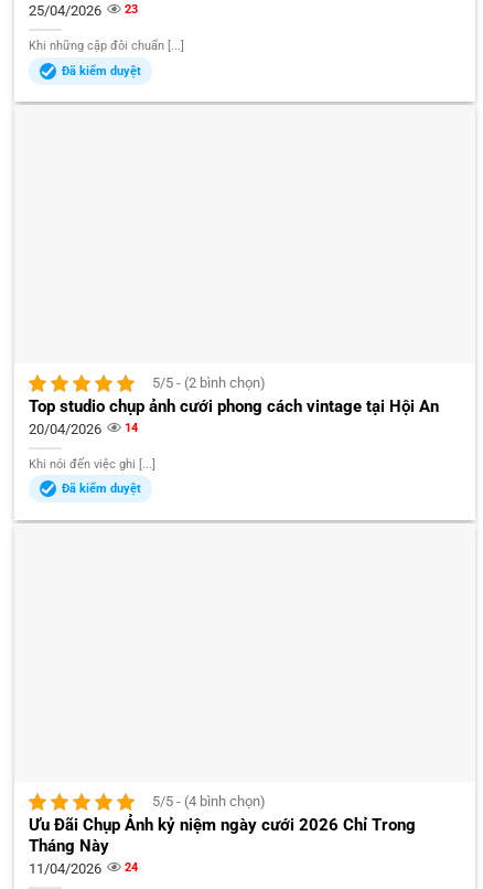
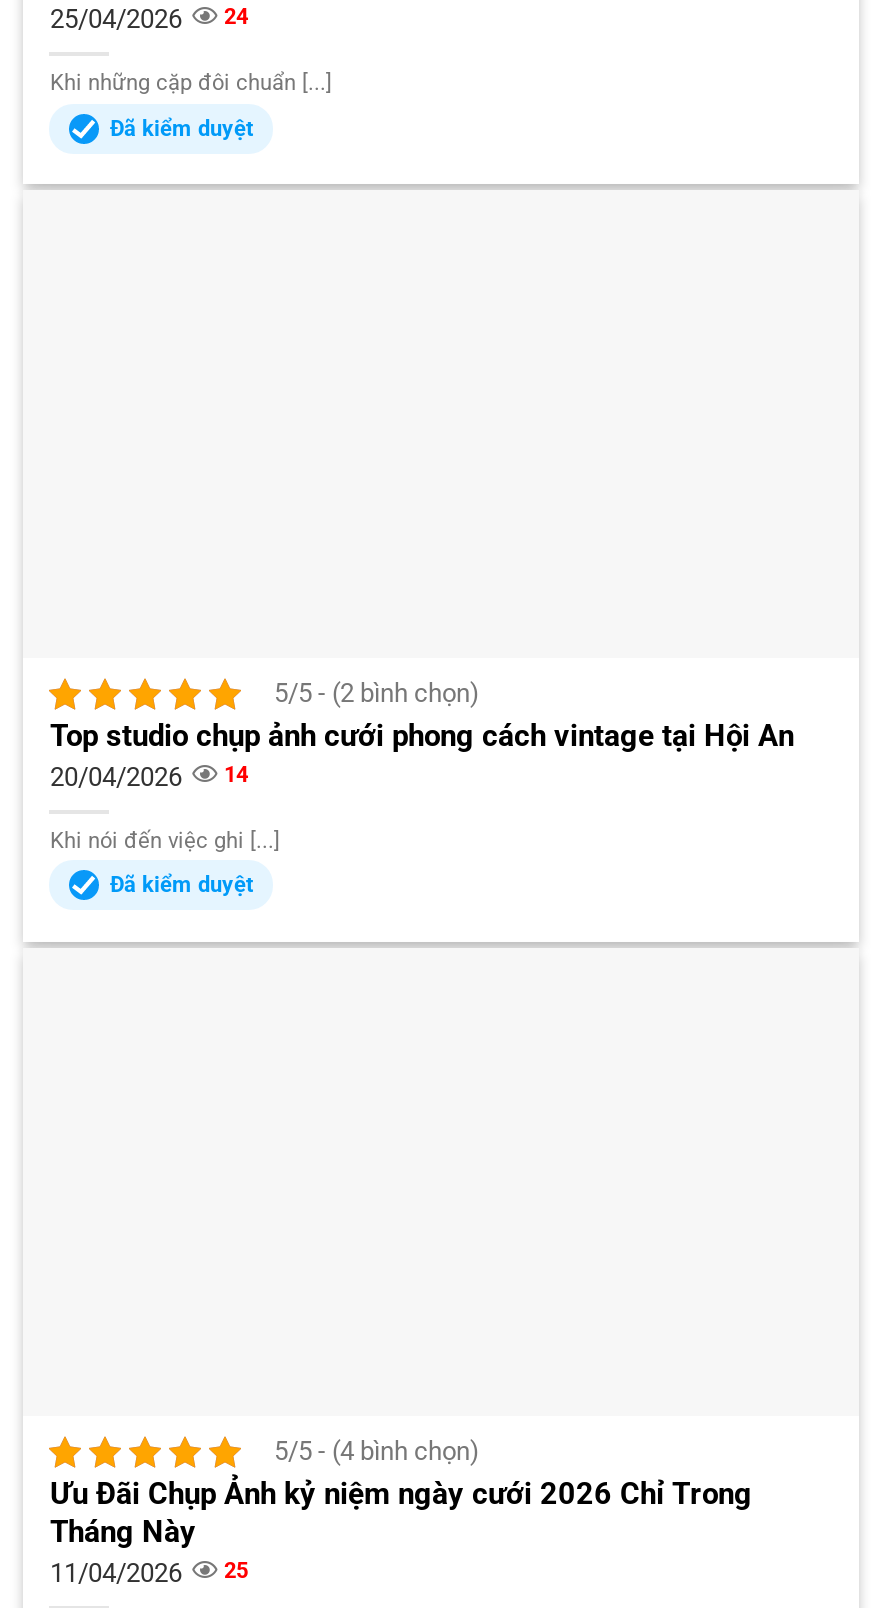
- 25/04/2026 23
+ 25/04/2026 24

- 11/04/2026 24
+ 11/04/2026 25
